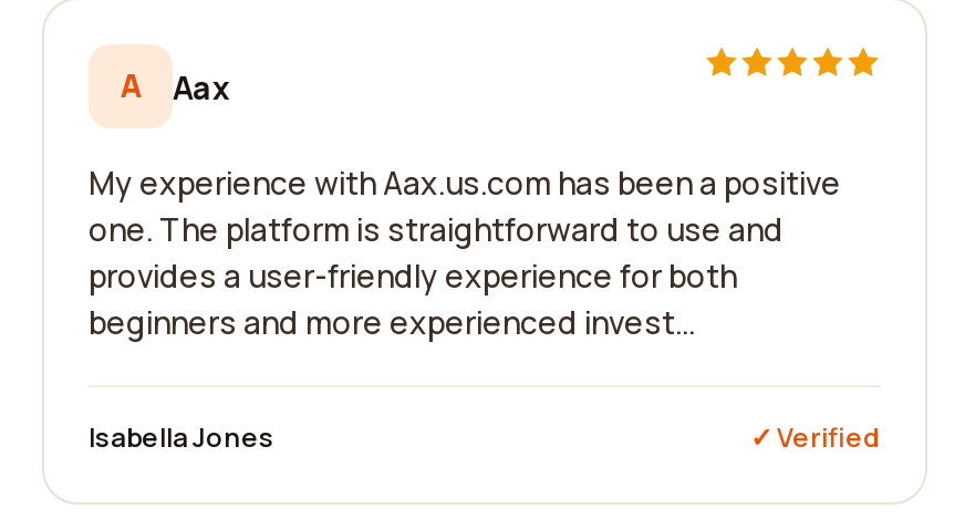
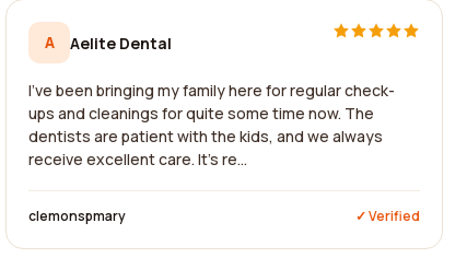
- Aax
+ Aelite Dental

- My experience with Aax.us.com has been a positive
- one. The platform is straightforward to use and
- provides a user-friendly experience for both
- beginners and more experienced invest...
+ I've been bringing my family here for regular check-
+ ups and cleanings for quite some time now. The
+ dentists are patient with the kids, and we always
+ receive excellent care. It's re...

- Isabella Jones
+ clemonspmary
